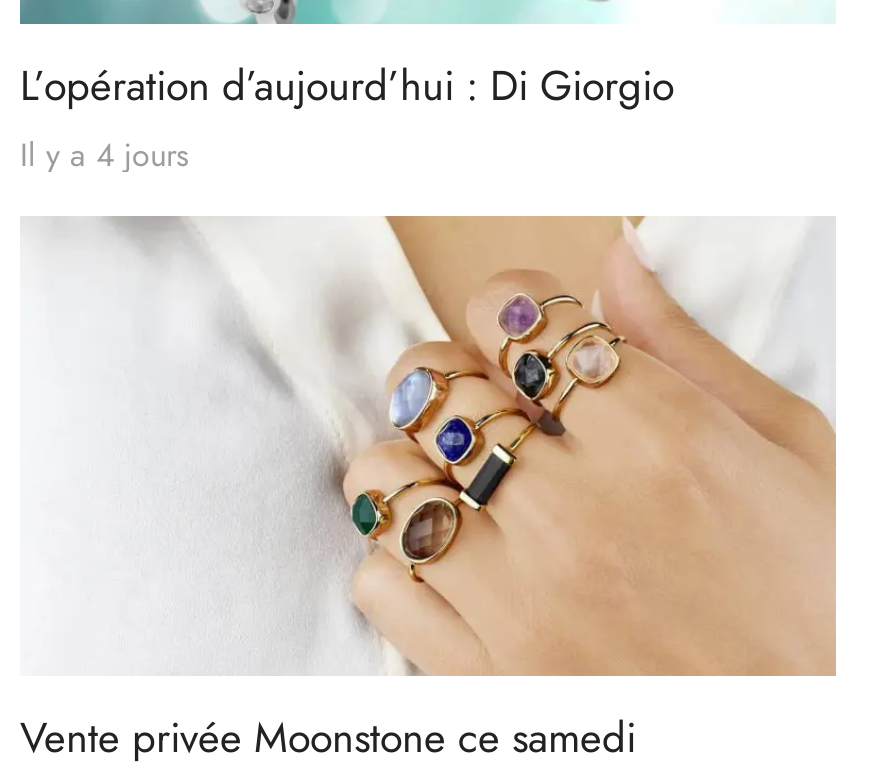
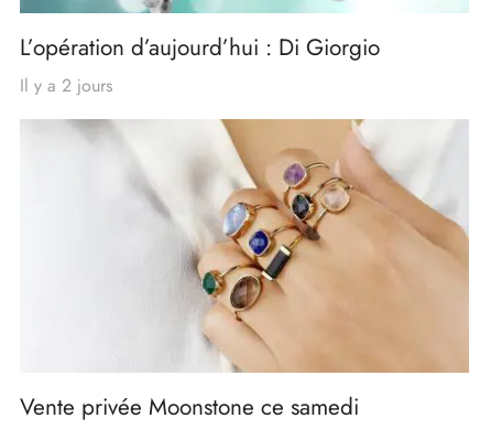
- Il y a 4 jours
+ Il y a 2 jours
